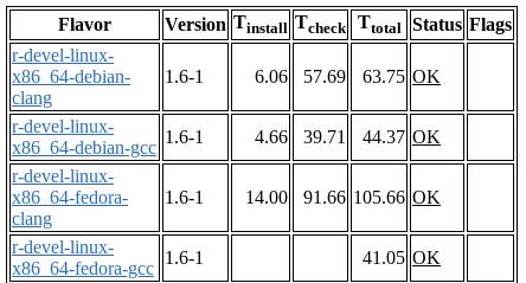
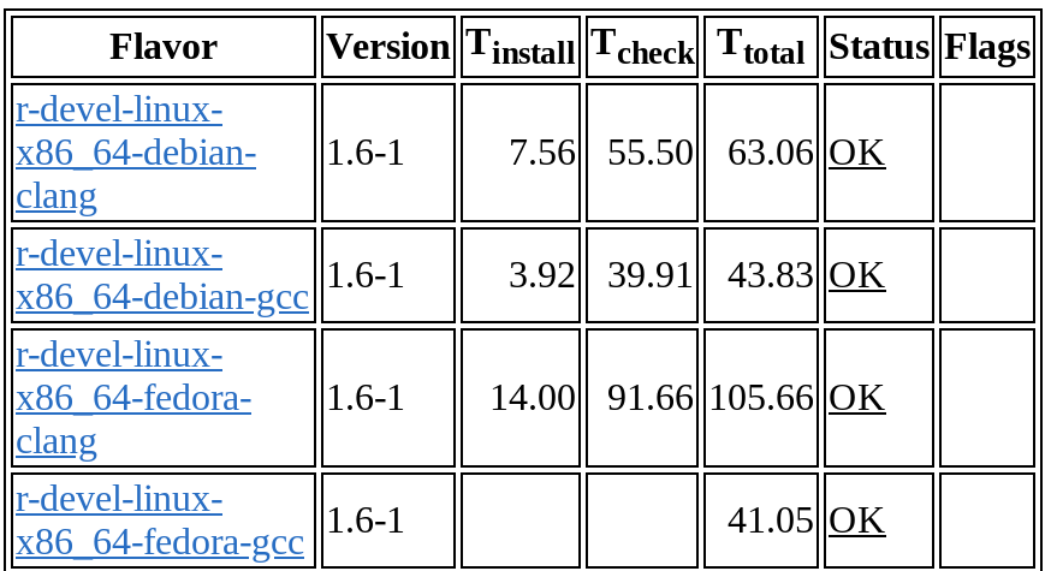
- 6.06
+ 7.56

- 57.69
+ 55.50

- 63.75 OK
+ 63.06 OK

- 4.66
+ 3.92

- 39.71
+ 39.91

- 44.37 OK
+ 43.83 OK
